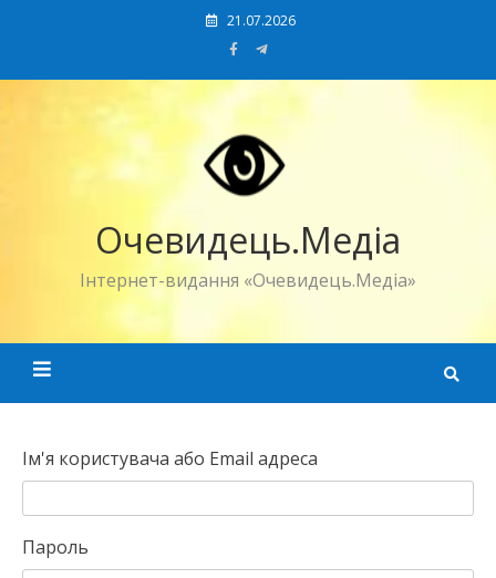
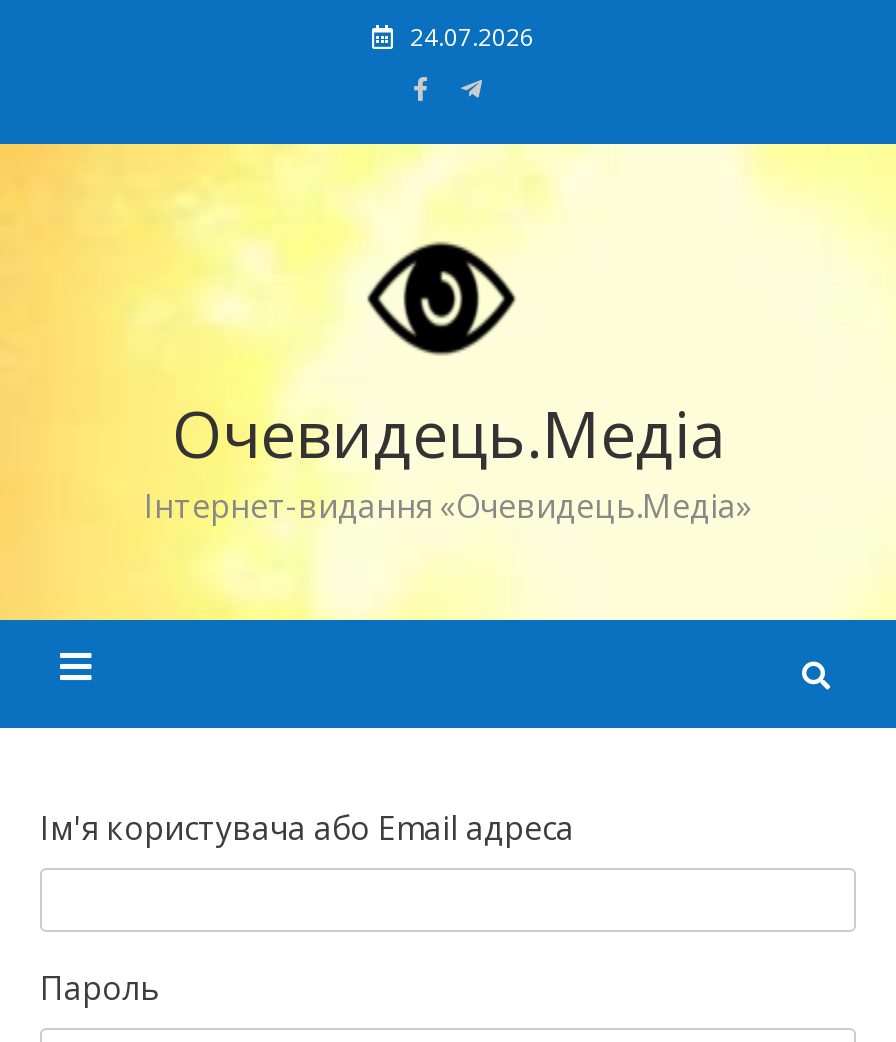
- 21.07.2026
+ 24.07.2026
